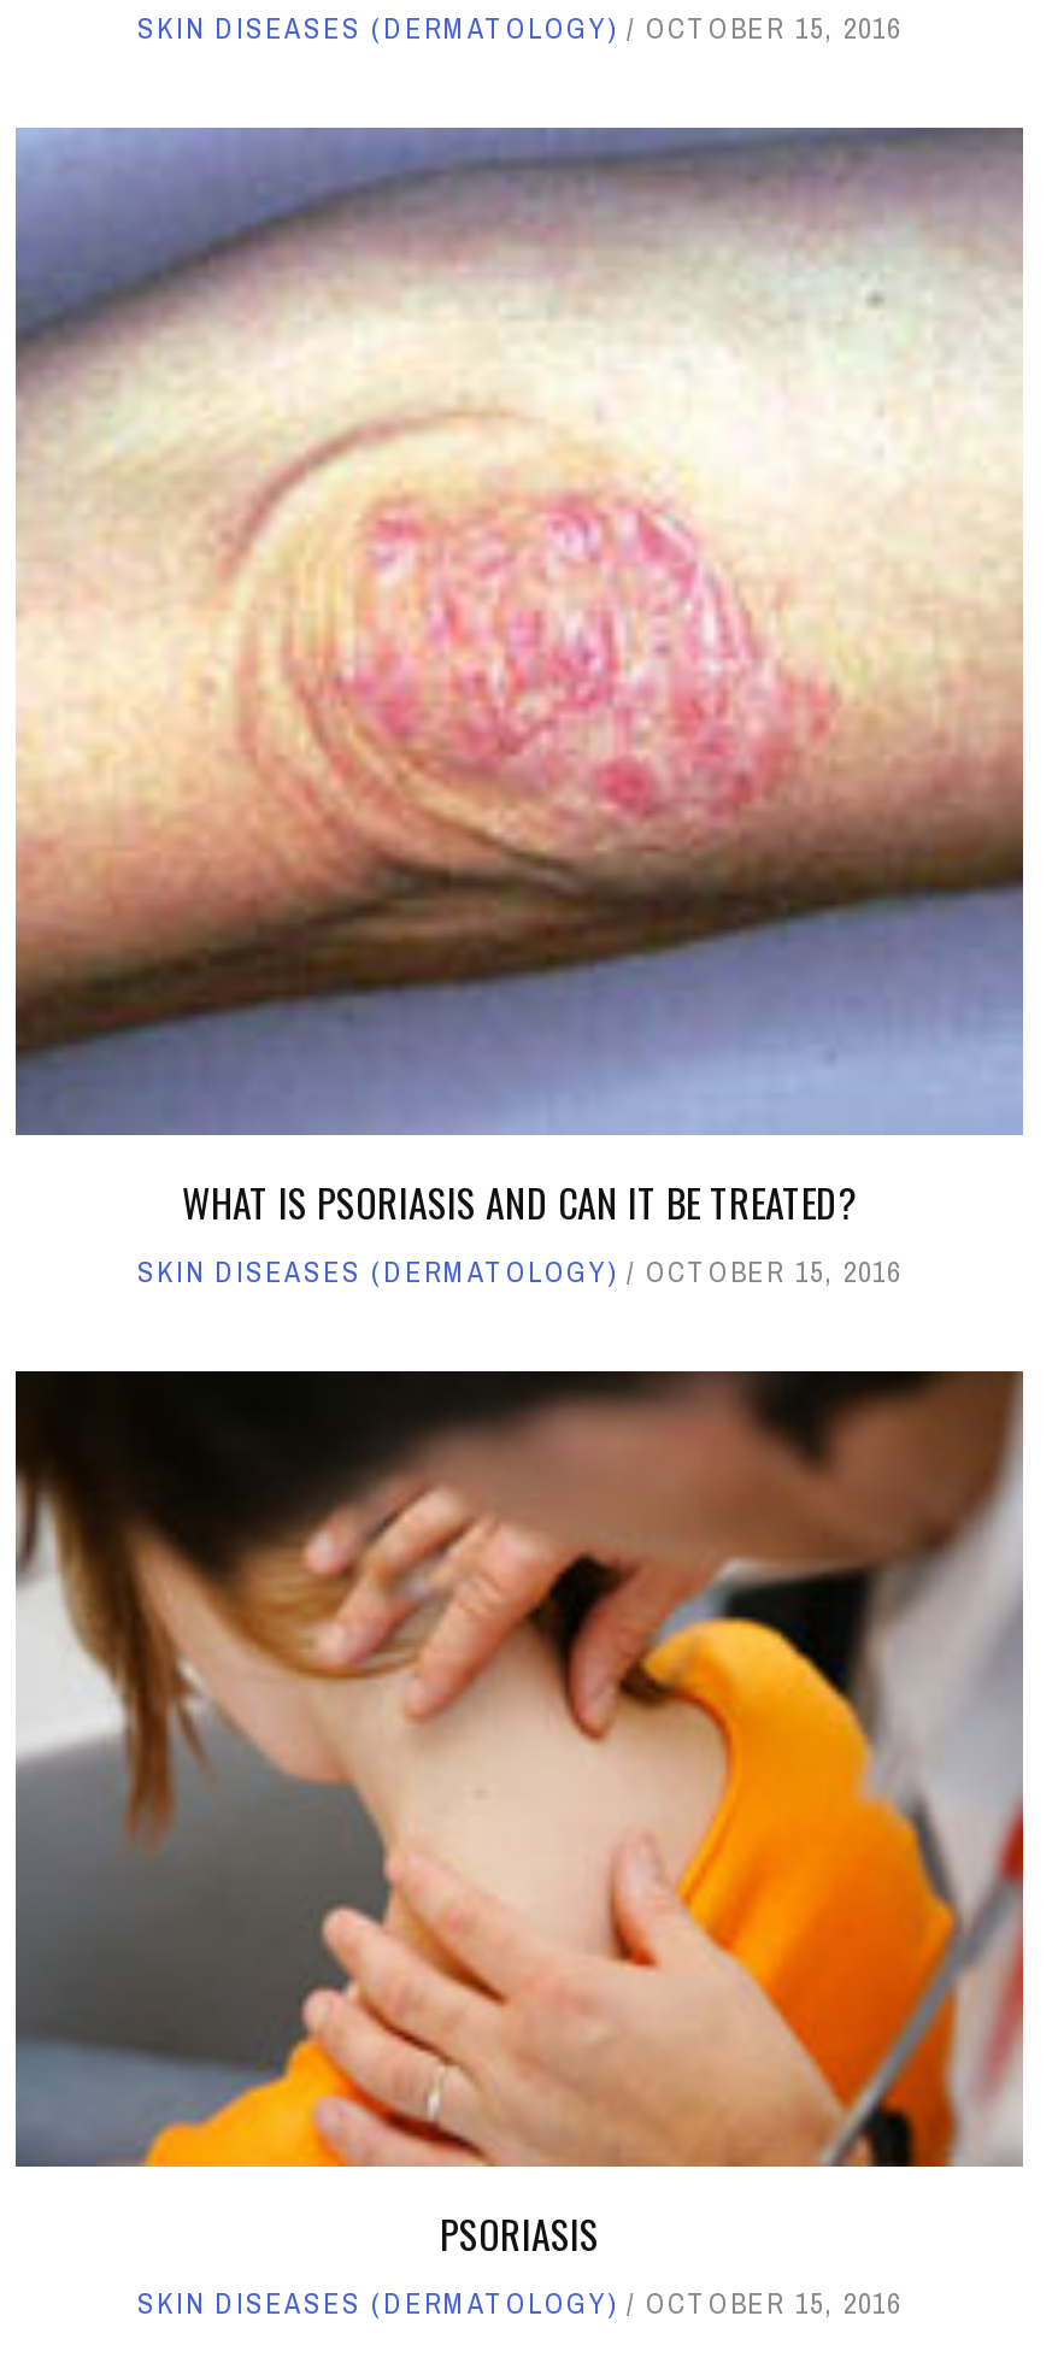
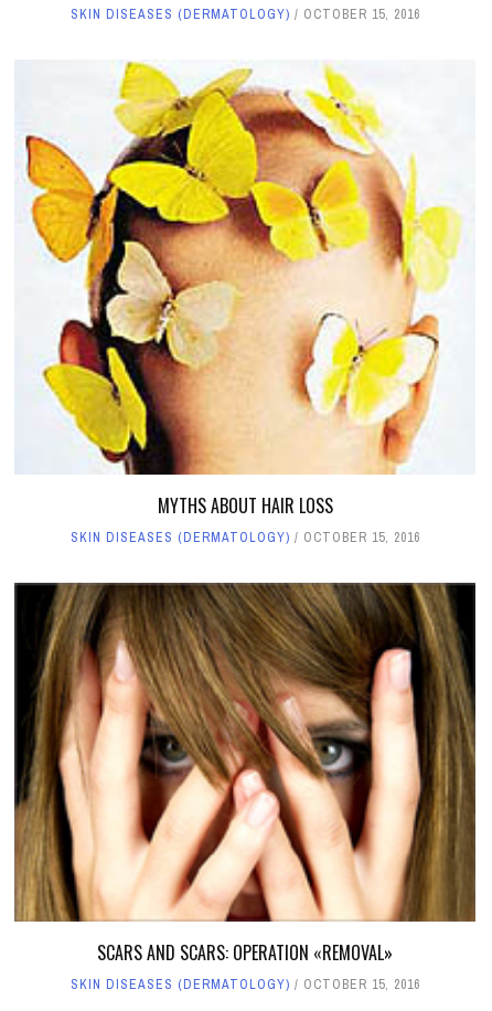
- [image]
- WHAT IS PSORIASIS AND CAN IT BE TREATED?
+ [image]
+ MYTHS ABOUT HAIR LOSS

- [image]
- PSORIASIS
+ [image]
+ SCARS AND SCARS: OPERATION «REMOVAL»
